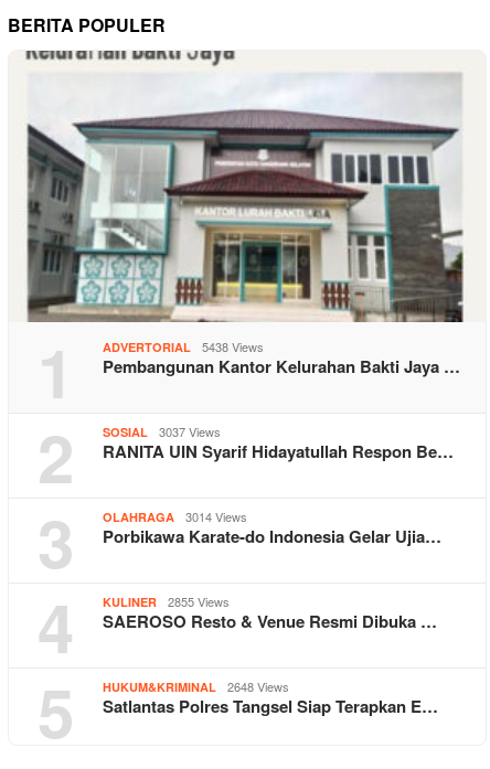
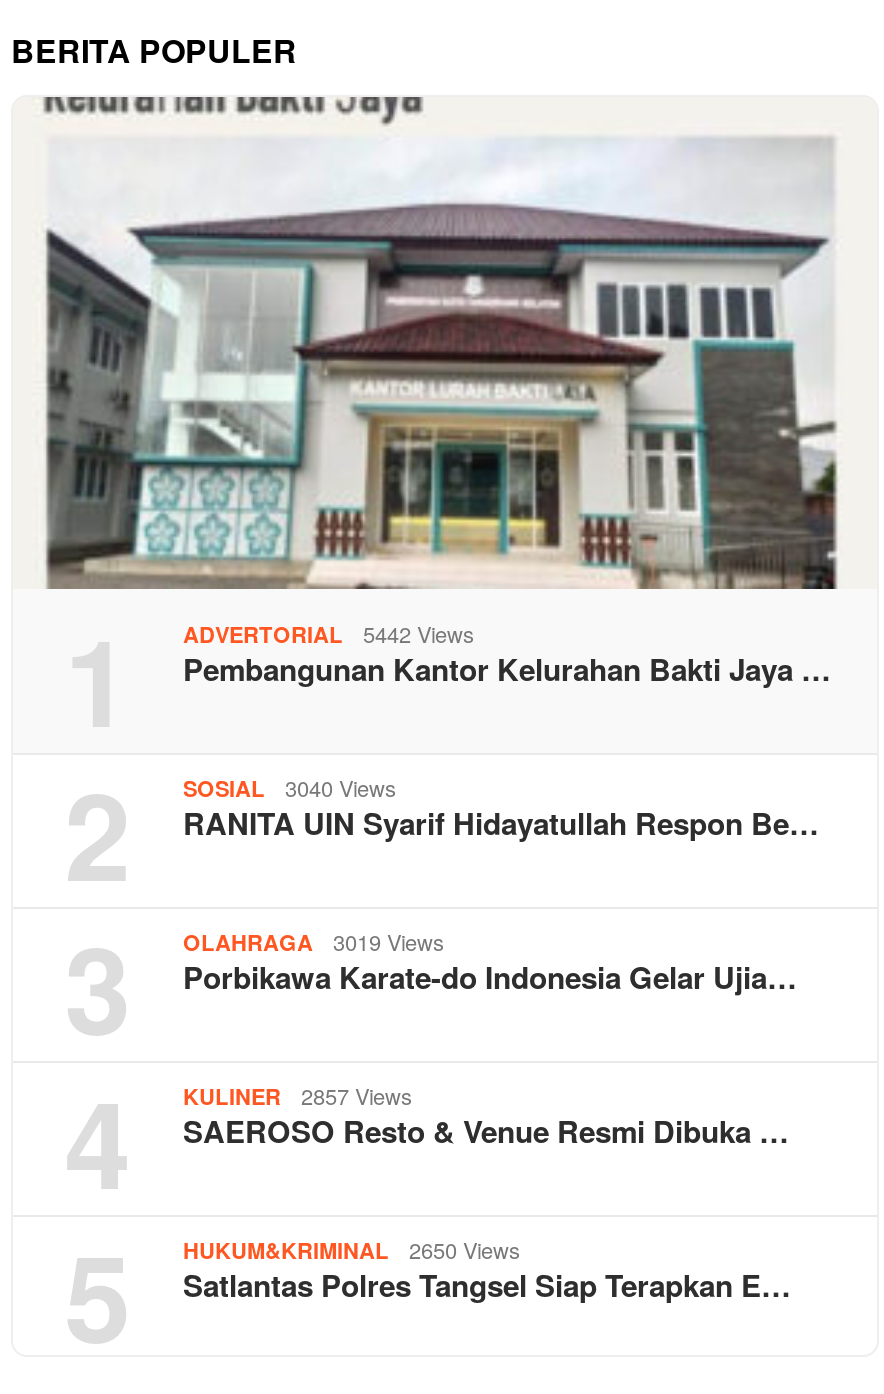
- ADVERTORIAL 5438 Views
+ ADVERTORIAL 5442 Views

- SOSIAL 3037 Views
+ SOSIAL 3040 Views

- OLAHRAGA 3014 Views
+ OLAHRAGA 3019 Views

- KULINER 2855 Views
+ KULINER 2857 Views

- HUKUM&KRIMINAL 2648 Views
+ HUKUM&KRIMINAL 2650 Views
